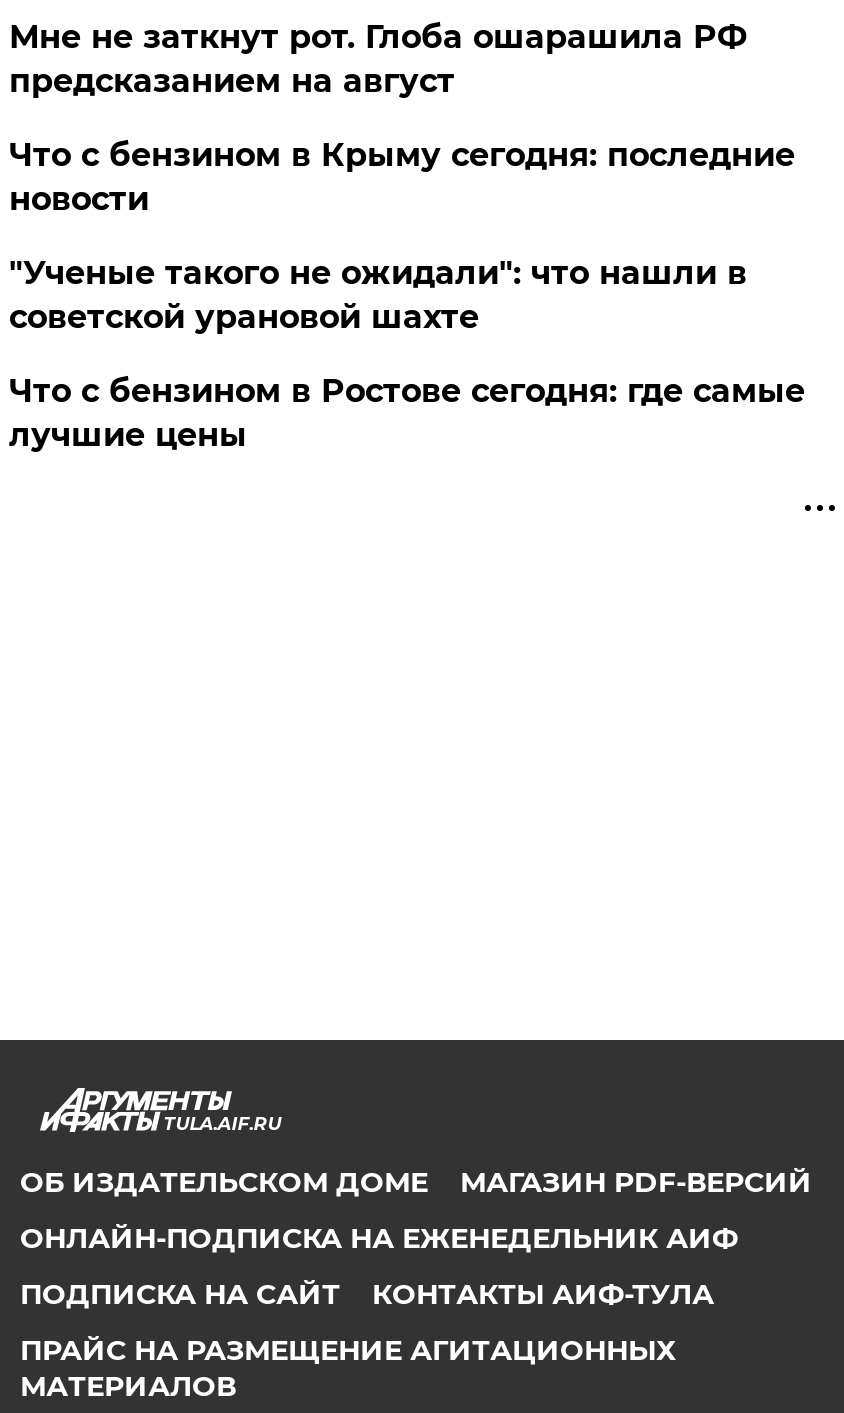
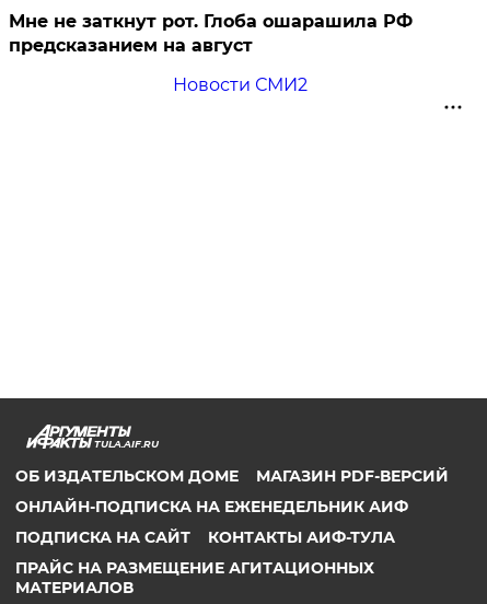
- Что с бензином в Крыму сегодня: последние
- новости
- "Ученые такого не ожидали": что нашли в
- советской урановой шахте
- Что с бензином в Ростове сегодня: где самые
- лучшие цены
+ Новости СМИ2
